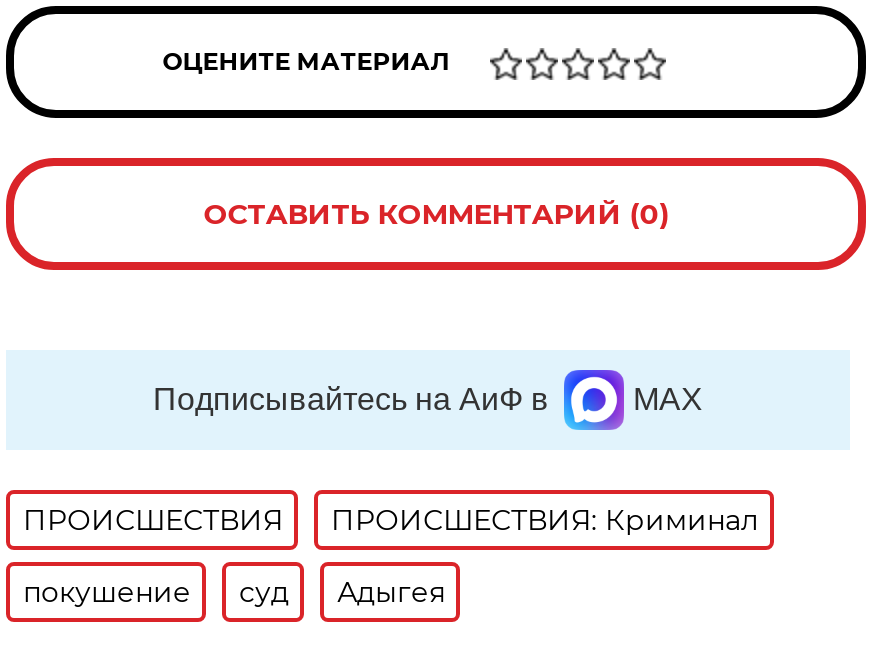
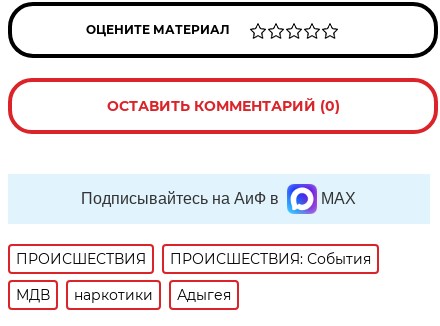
- ПРОИСШЕСТВИЯ: Криминал
+ ПРОИСШЕСТВИЯ: События

- покушение
- суд
+ МДВ
+ наркотики
